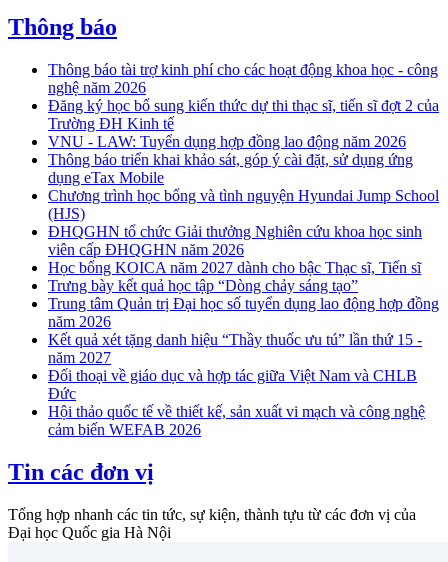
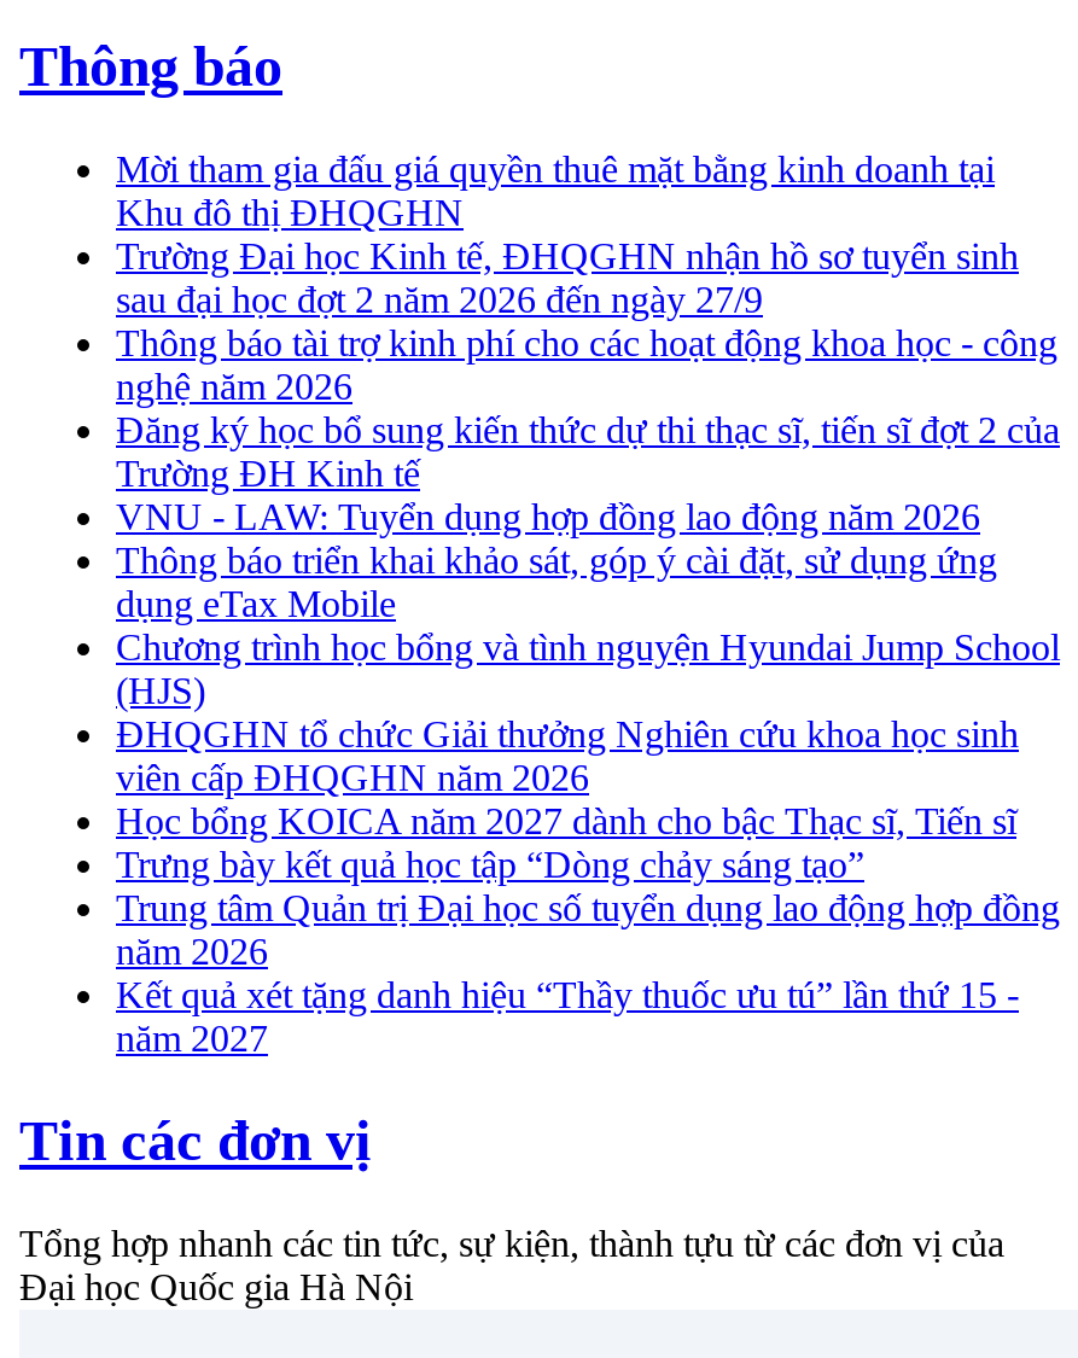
+ Mời tham gia đấu giá quyền thuê mặt bằng kinh doanh tại
+ Khu đô thị ĐHQGHN
+ Trường Đại học Kinh tế, ĐHQGHN nhận hồ sơ tuyển sinh
+ sau đại học đợt 2 năm 2026 đến ngày 27/9

moved down: Thông báo tài trợ kinh phí cho các hoạt động khoa học - công | nghệ năm 2026 | Đăng ký học bổ sung kiến thức dự thi thạc sĩ, tiến sĩ đợt 2 của | ... | Kết quả xét tặng danh hiệu “Thầy thuốc ưu tú” lần thứ 15 - | năm 2027

- Đối thoại về giáo dục và hợp tác giữa Việt Nam và CHLB
- Đức
- Hội thảo quốc tế về thiết kế, sản xuất vi mạch và công nghệ
- cảm biến WEFAB 2026
